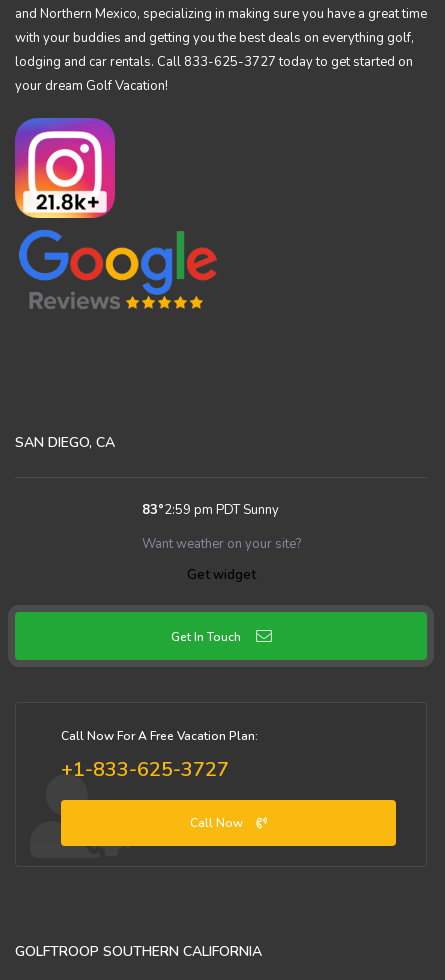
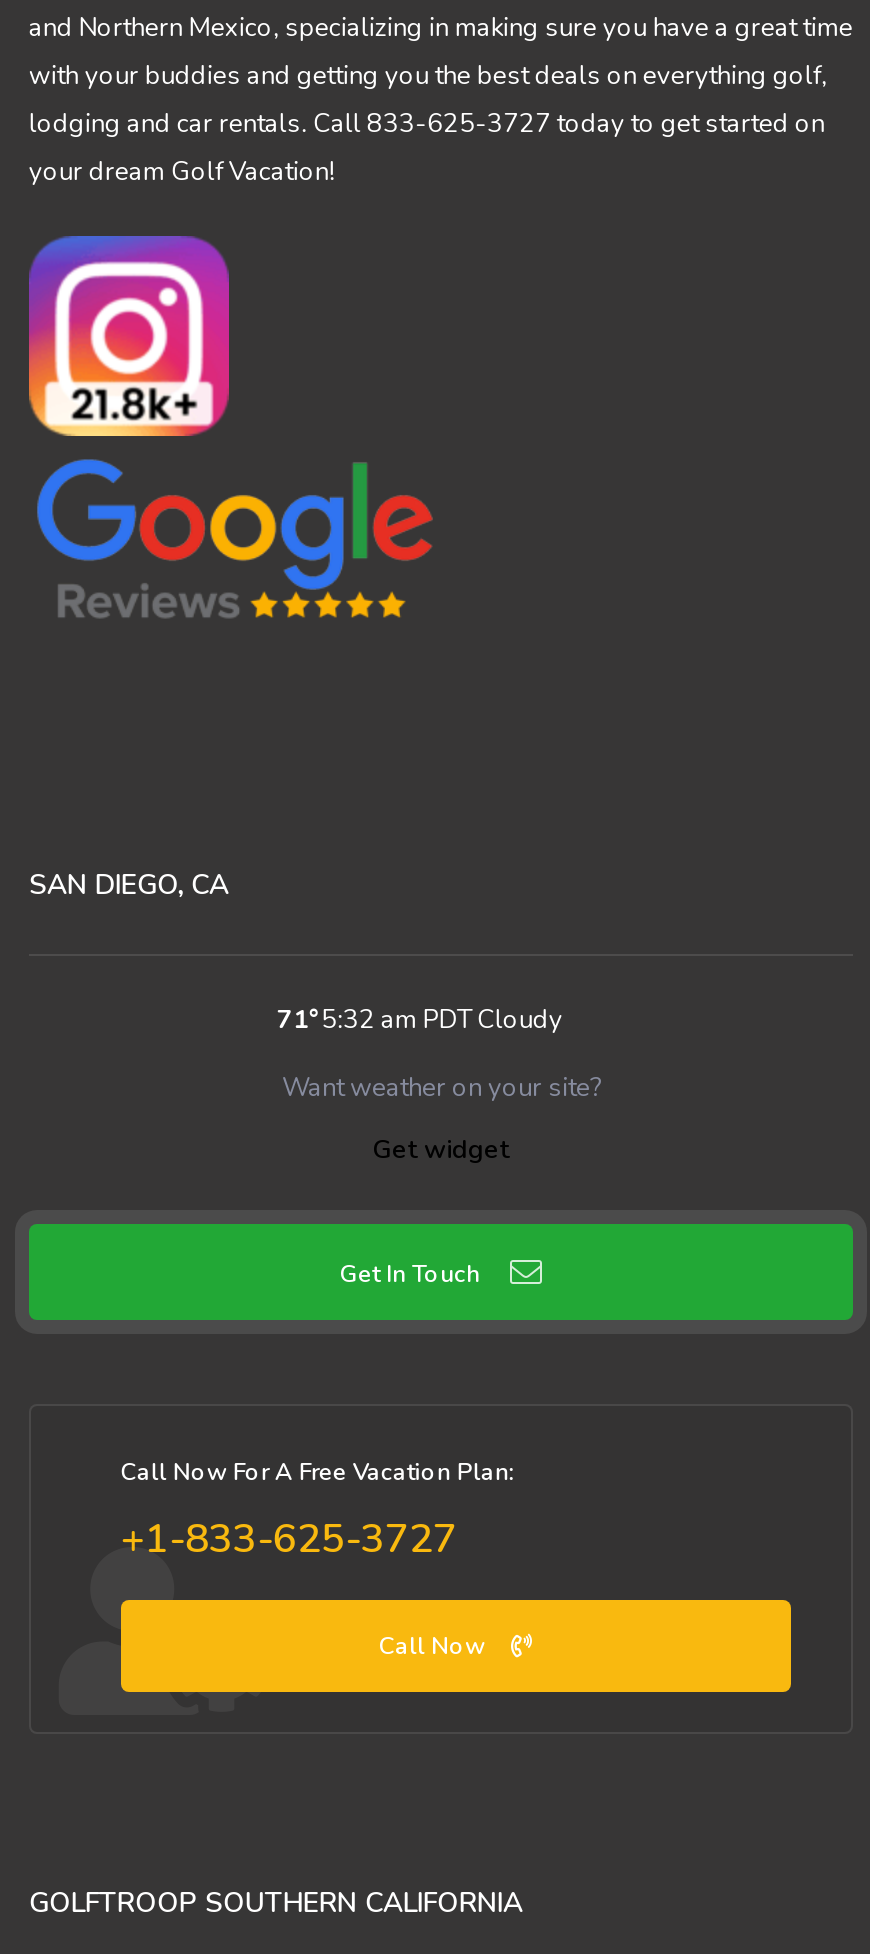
- 83°2:59 pm PDT Sunny
+ 71°5:32 am PDT Cloudy
